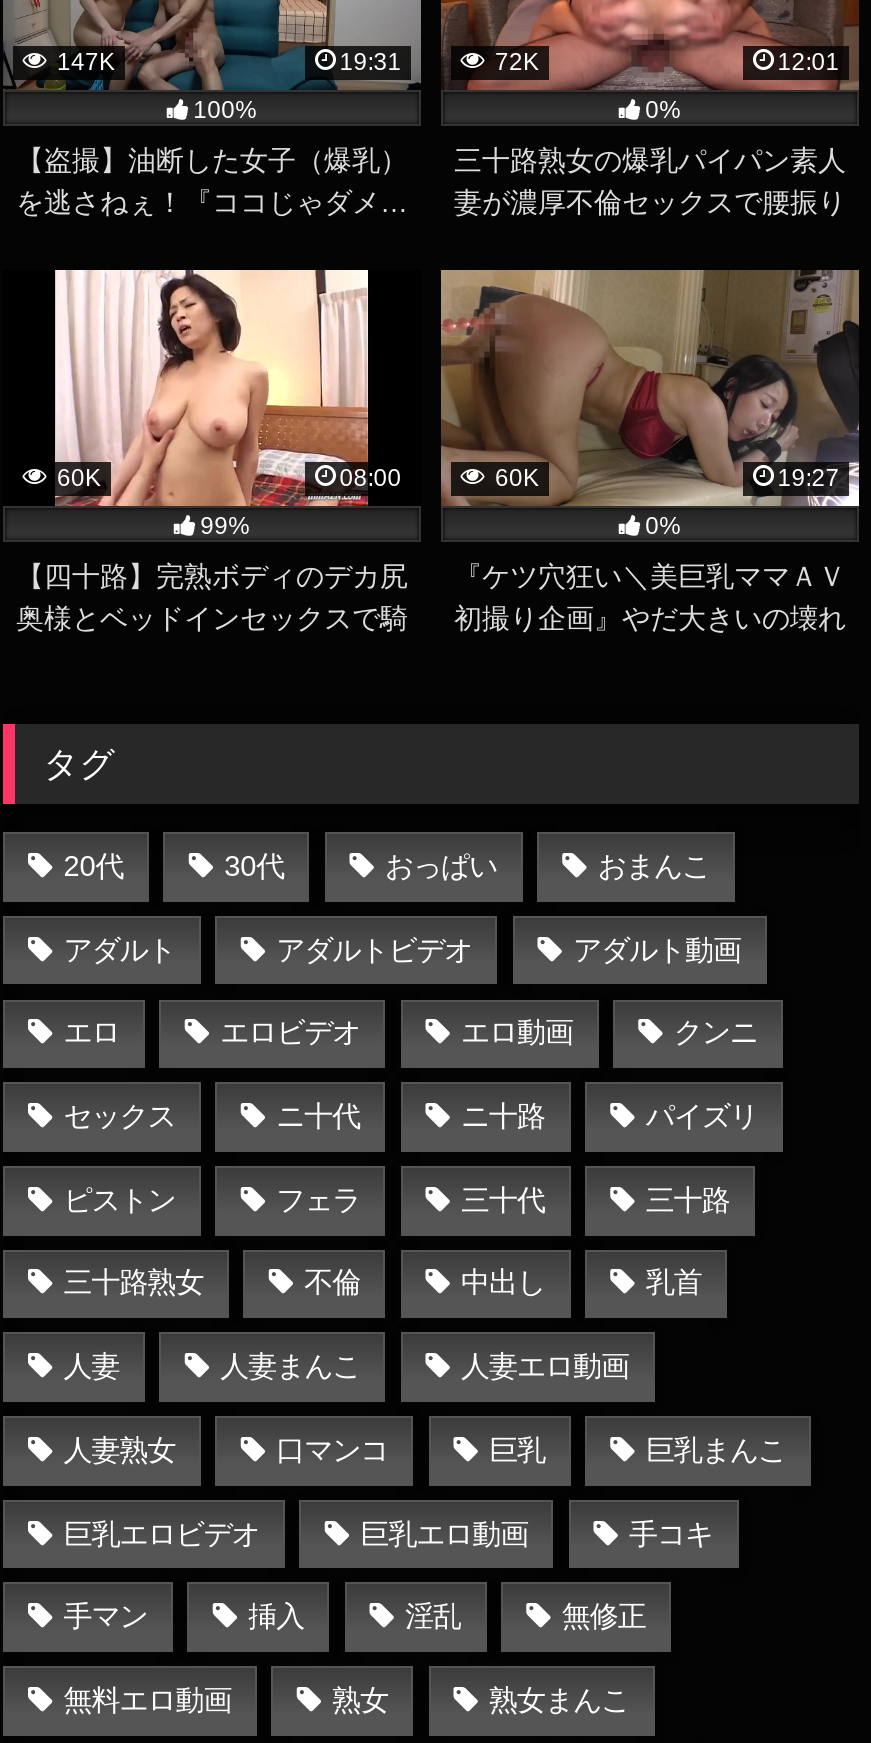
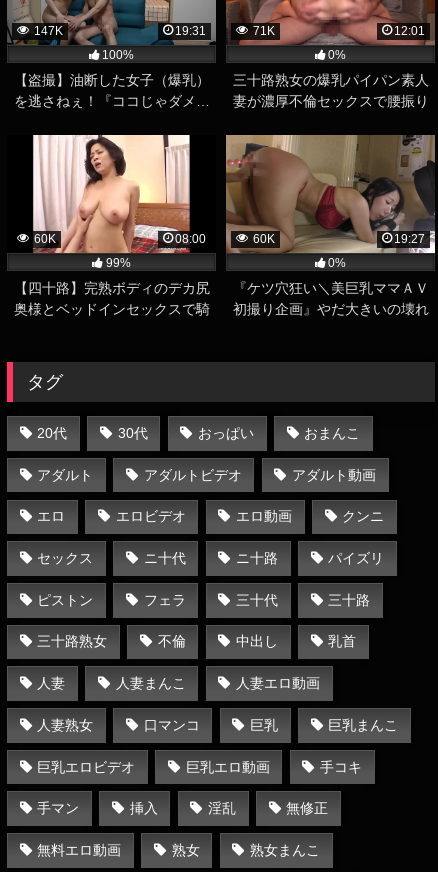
- 72K
+ 71K
